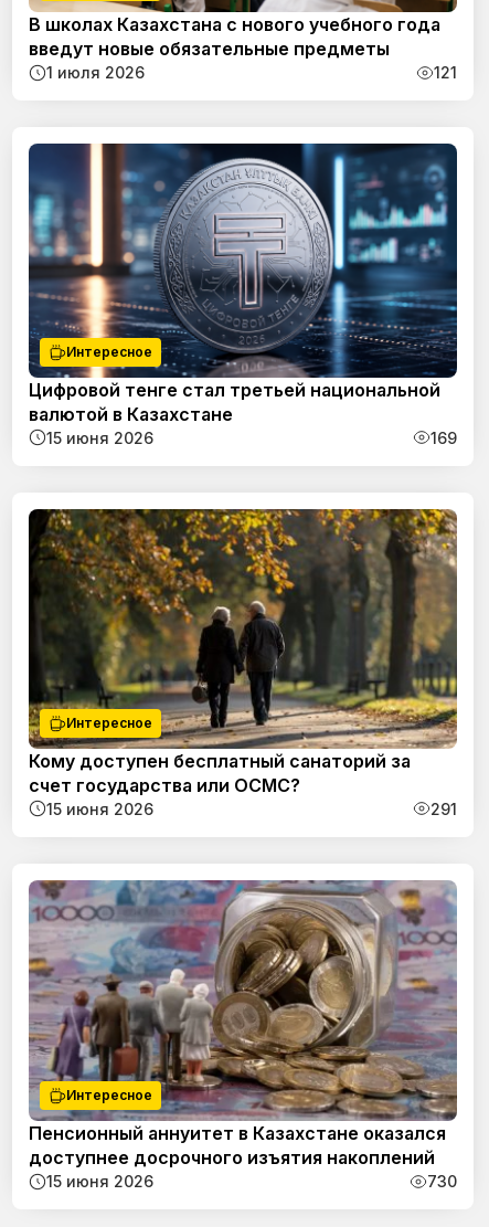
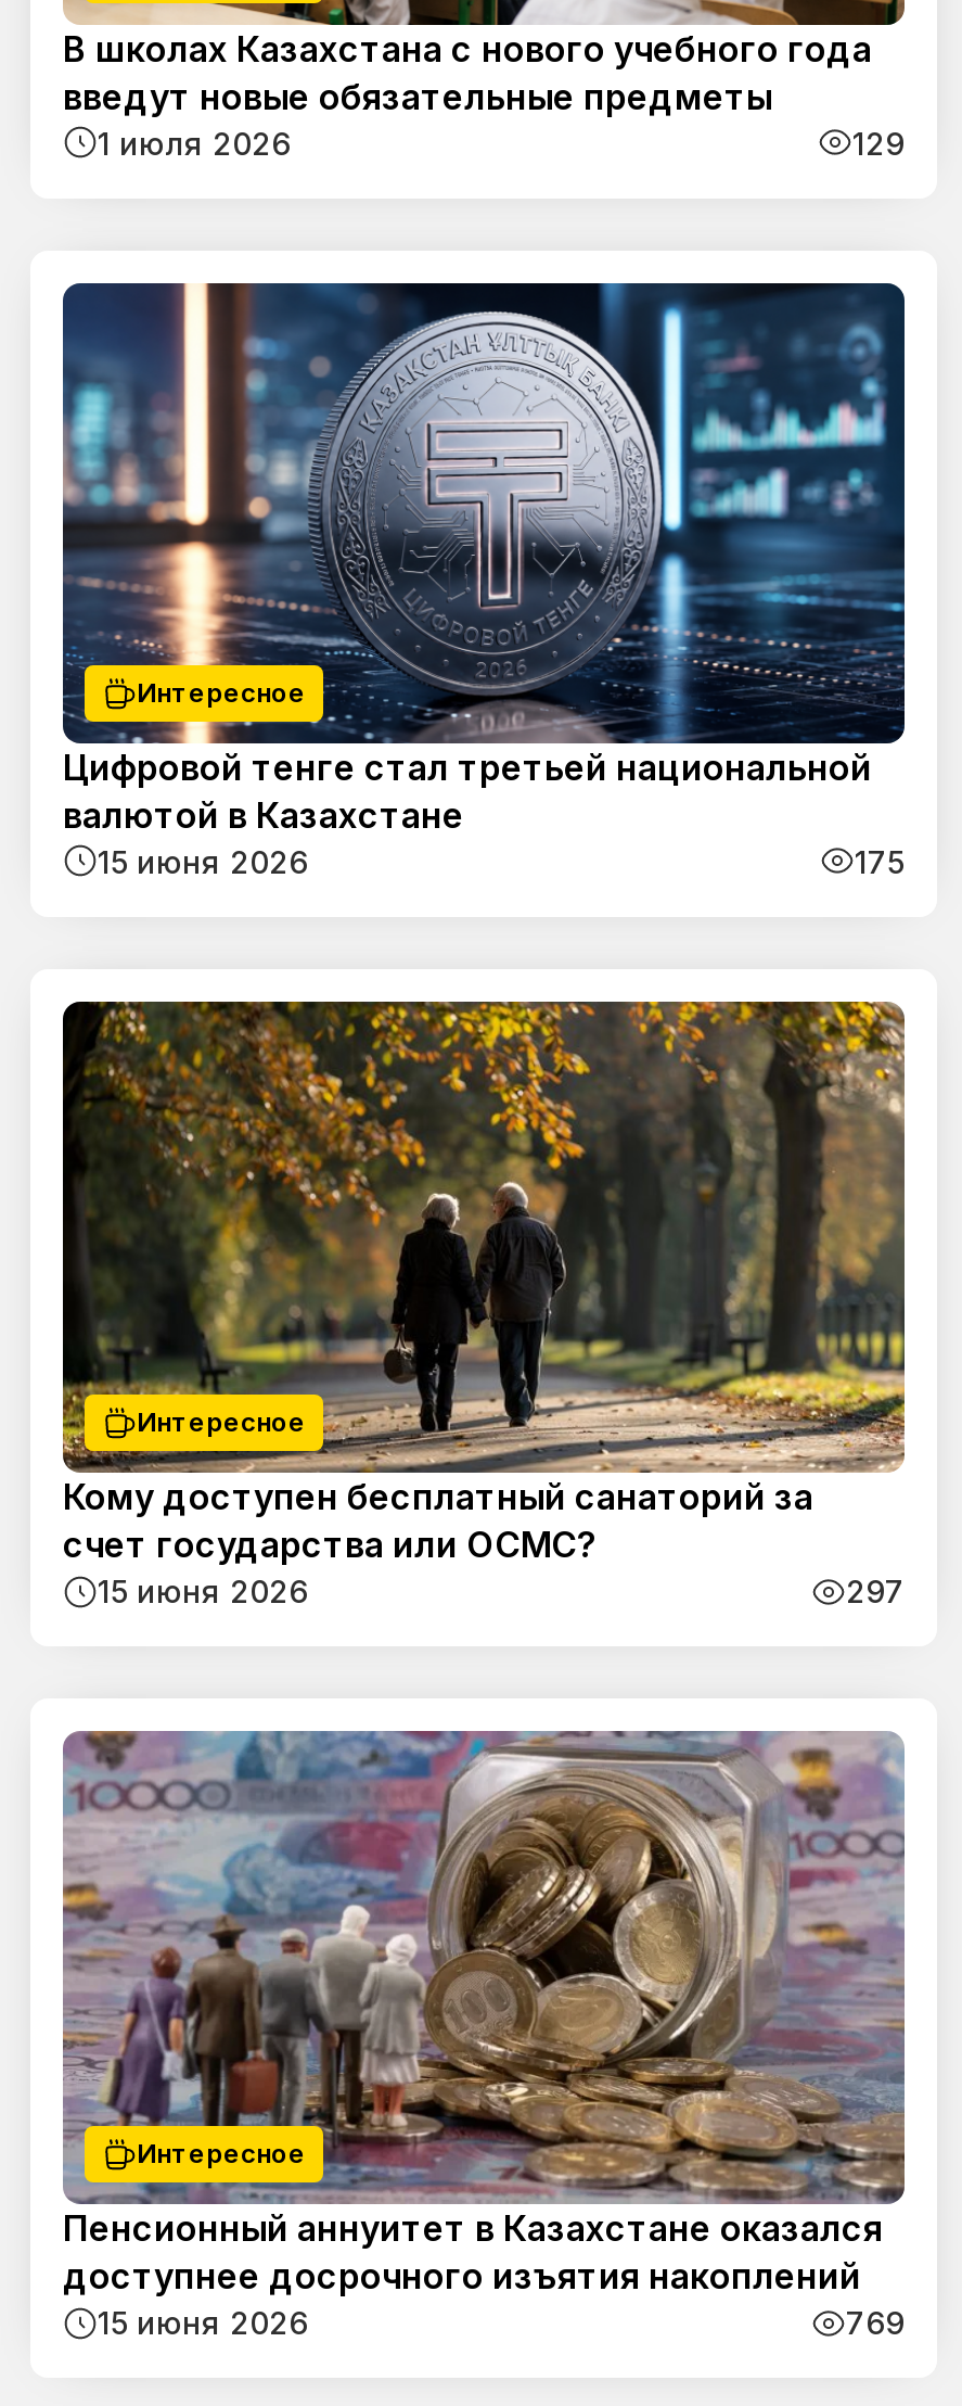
- 121
+ 129

- 169
+ 175

- 291
+ 297

- 730
+ 769
